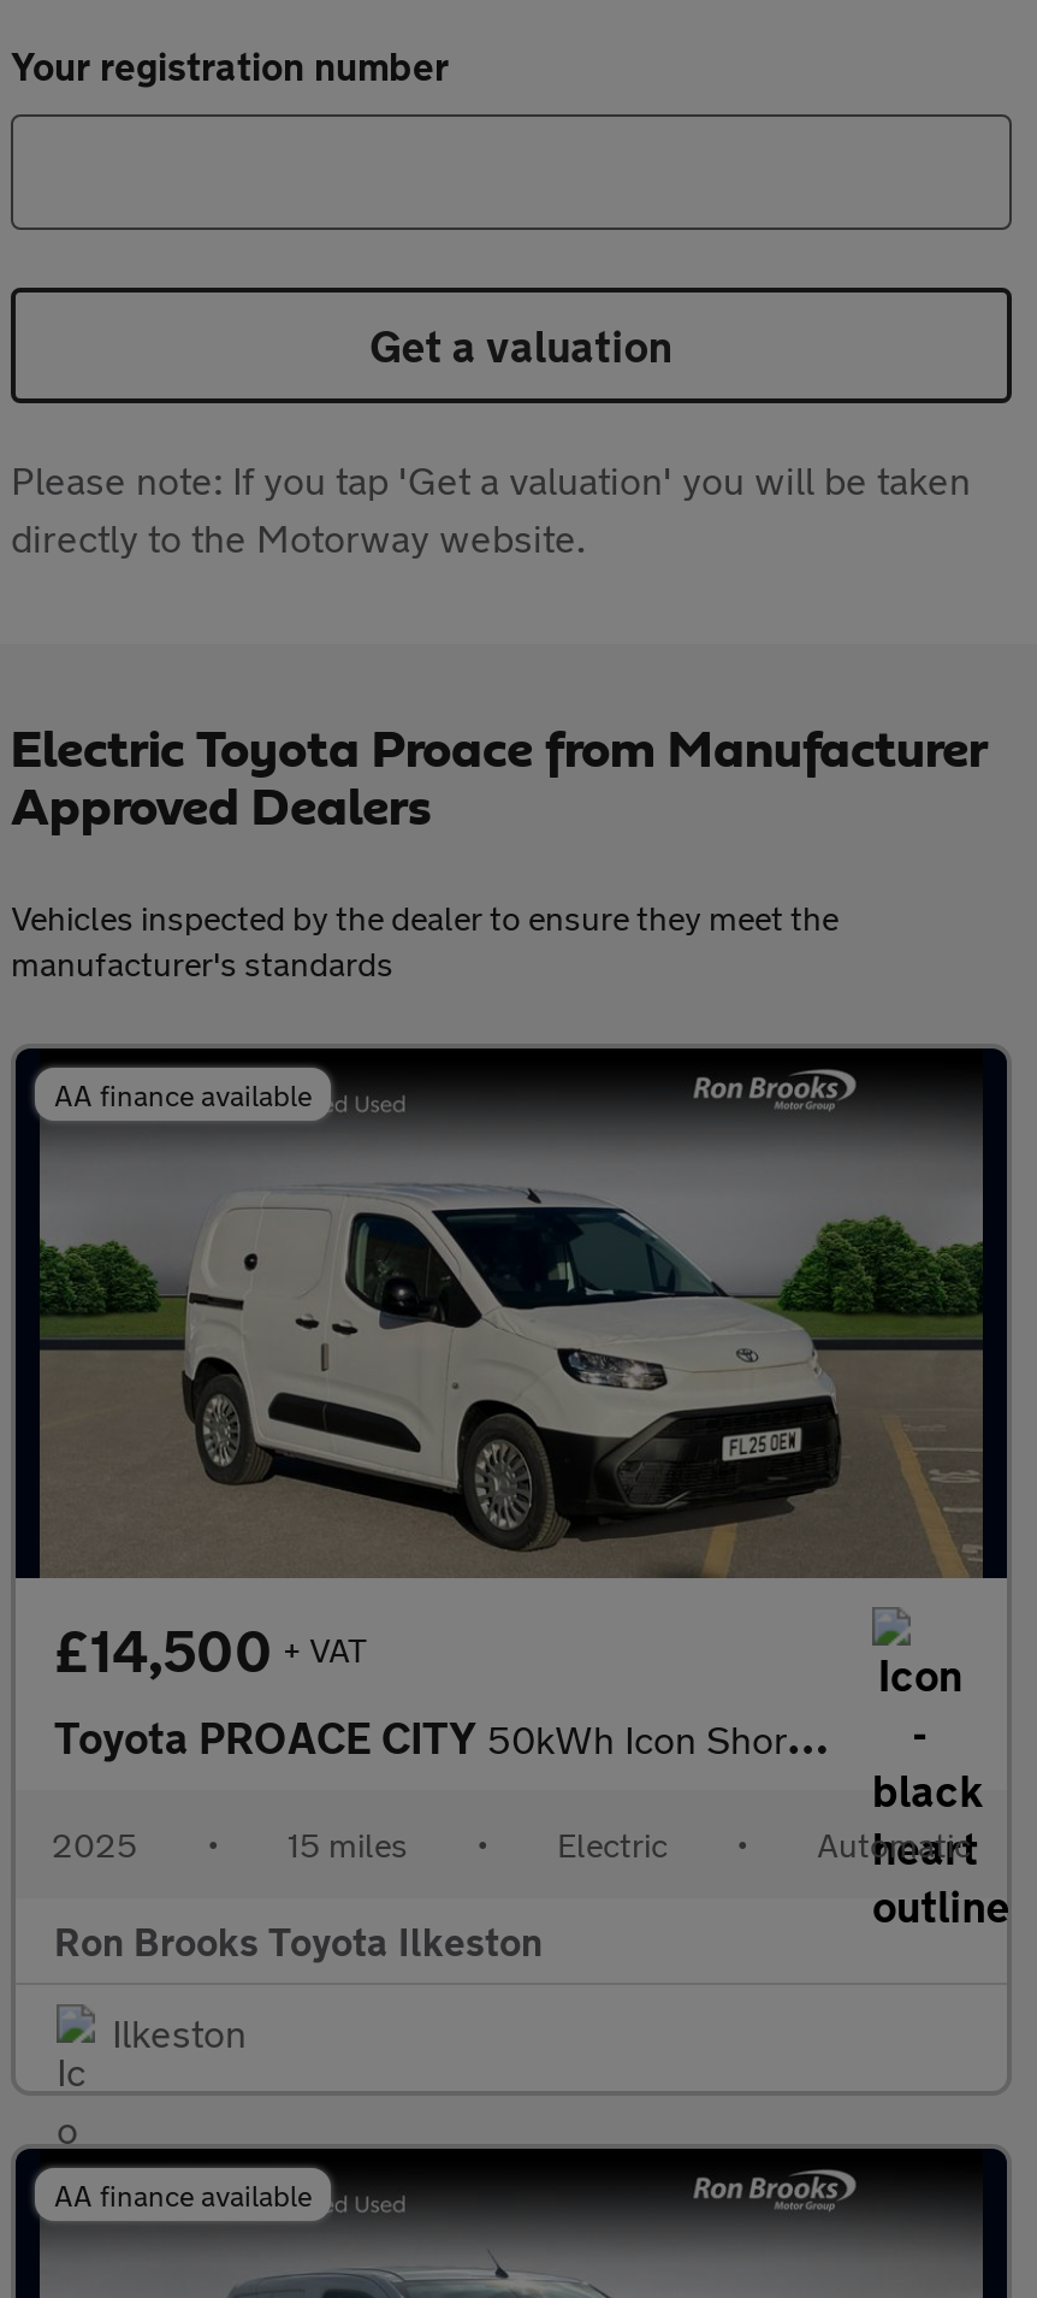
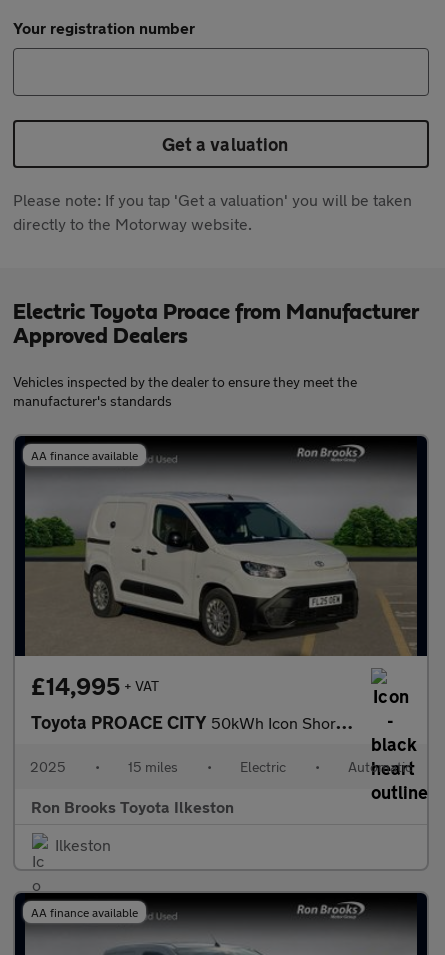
- £14,500 + VAT
+ £14,995 + VAT
